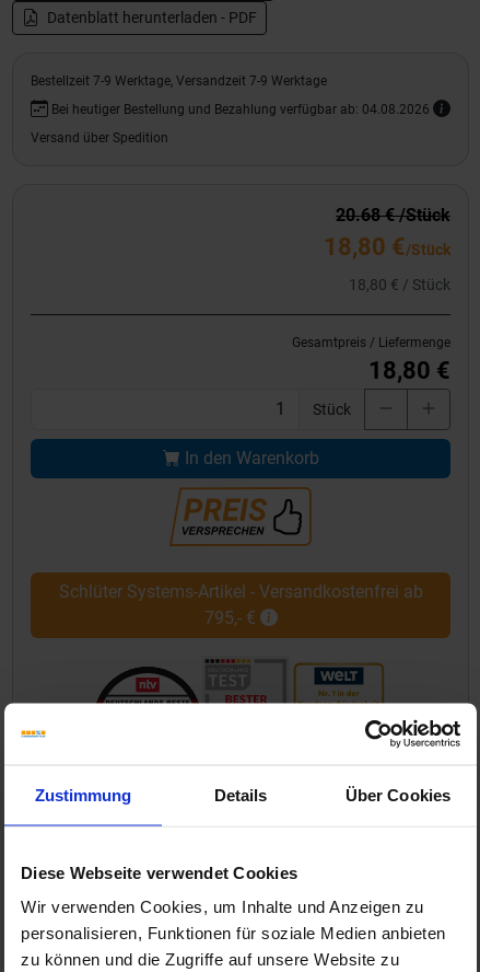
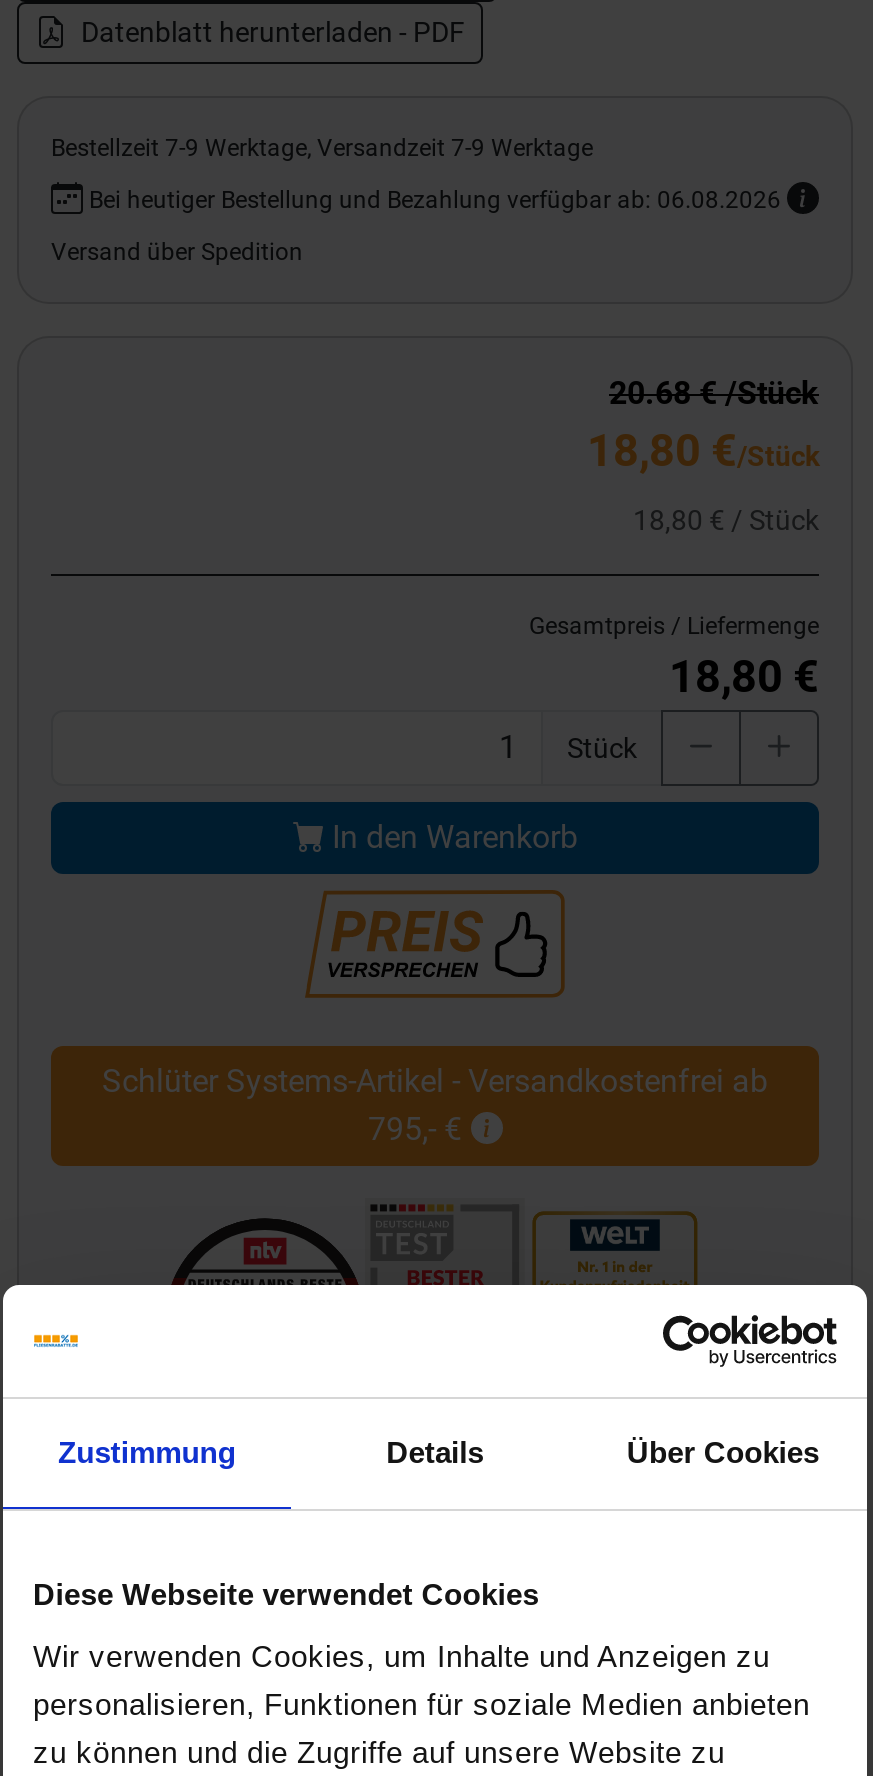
- Bei heutiger Bestellung und Bezahlung verfügbar ab: 04.08.2026
+ Bei heutiger Bestellung und Bezahlung verfügbar ab: 06.08.2026
